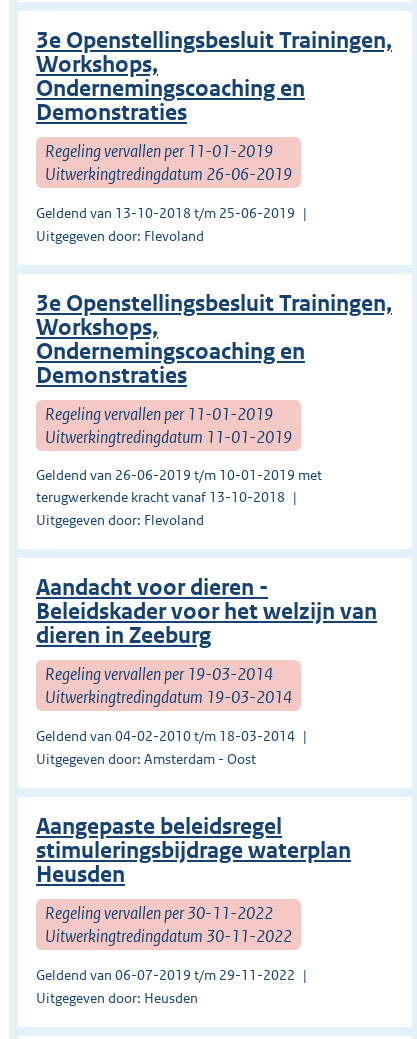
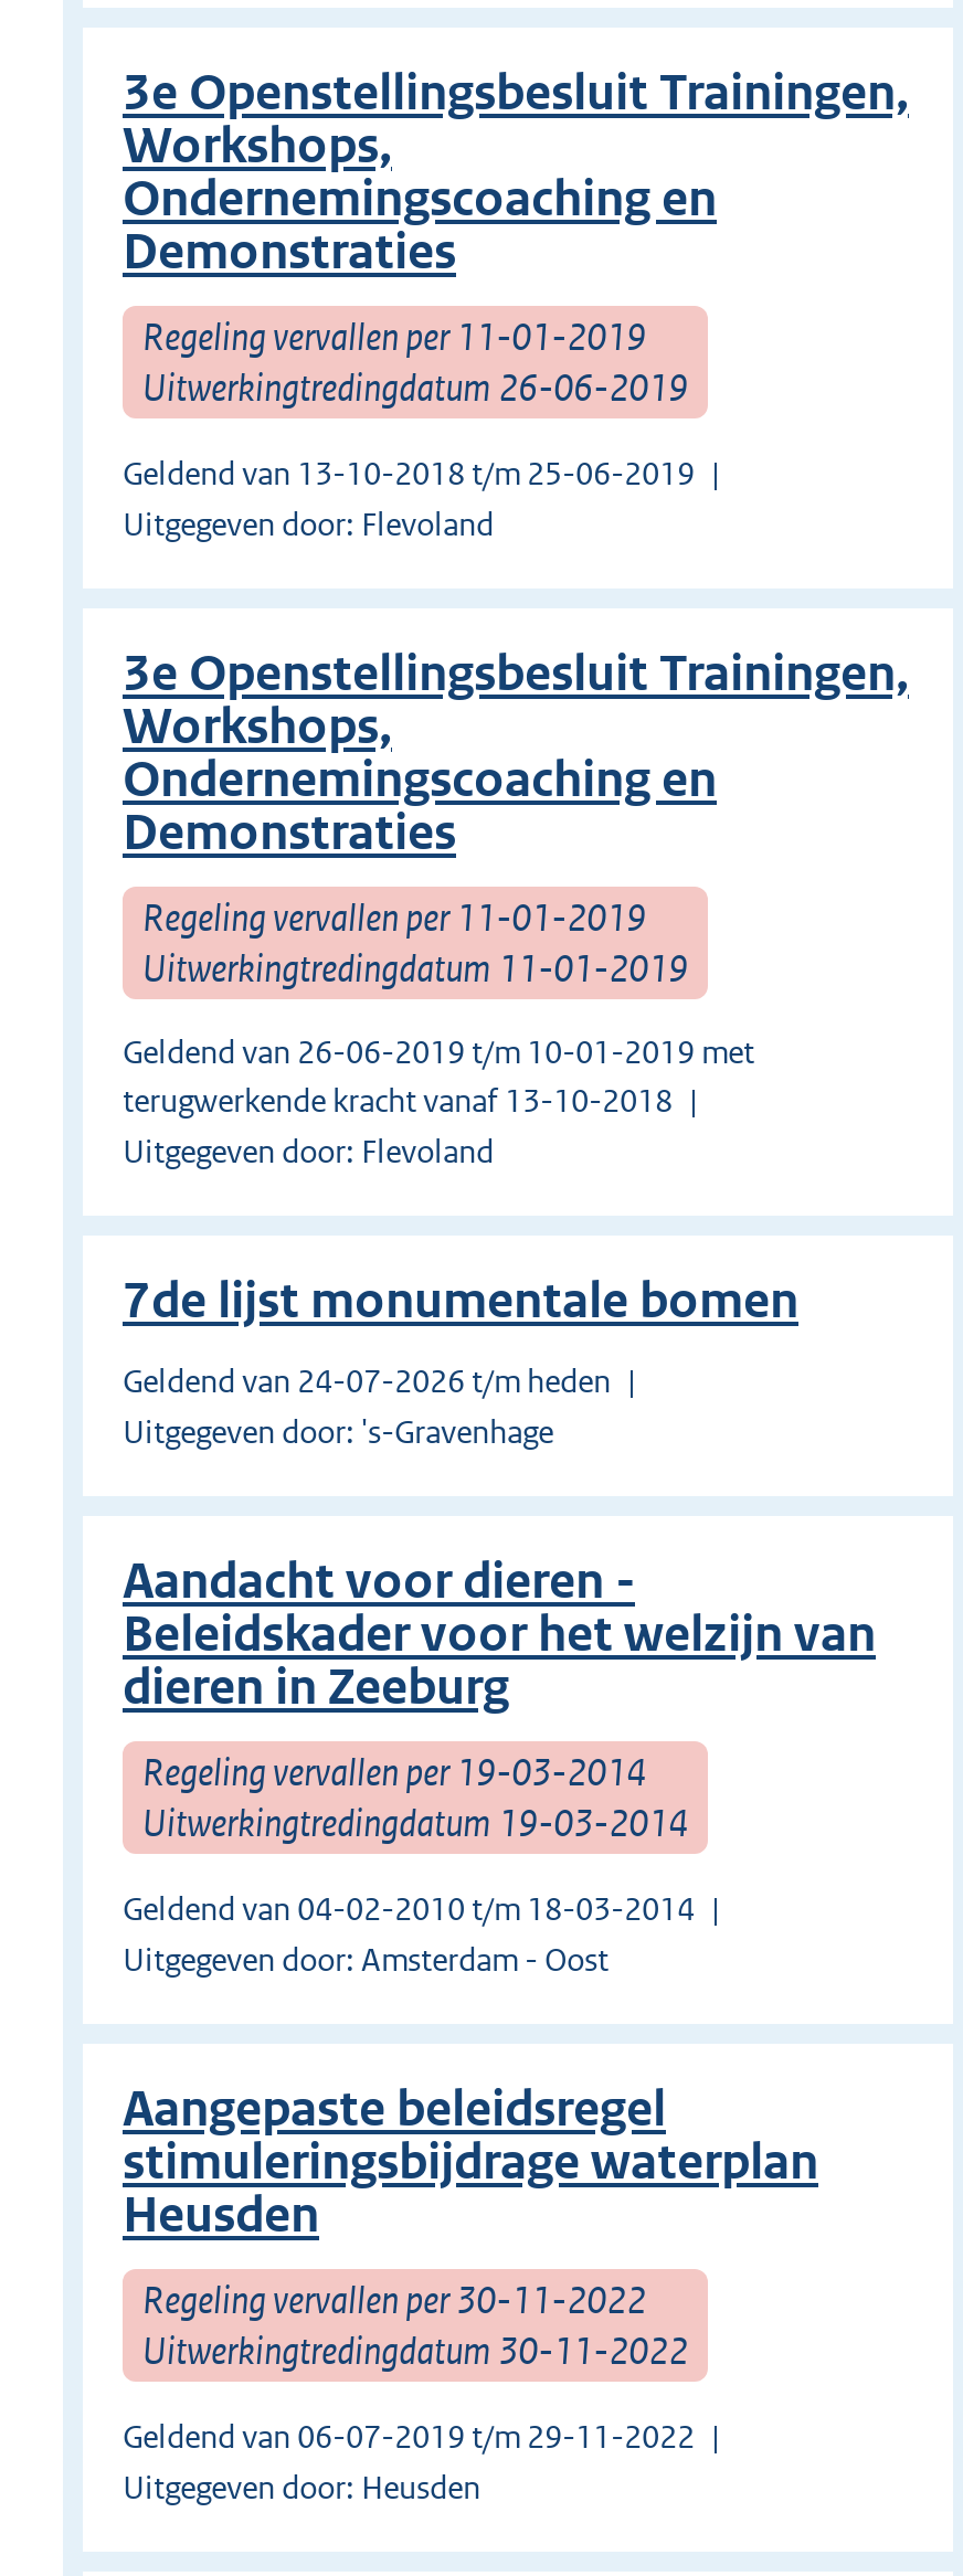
+ 7de lijst monumentale bomen
+ Geldend van 24-07-2026 t/m heden
+ Uitgegeven door: 's-Gravenhage
